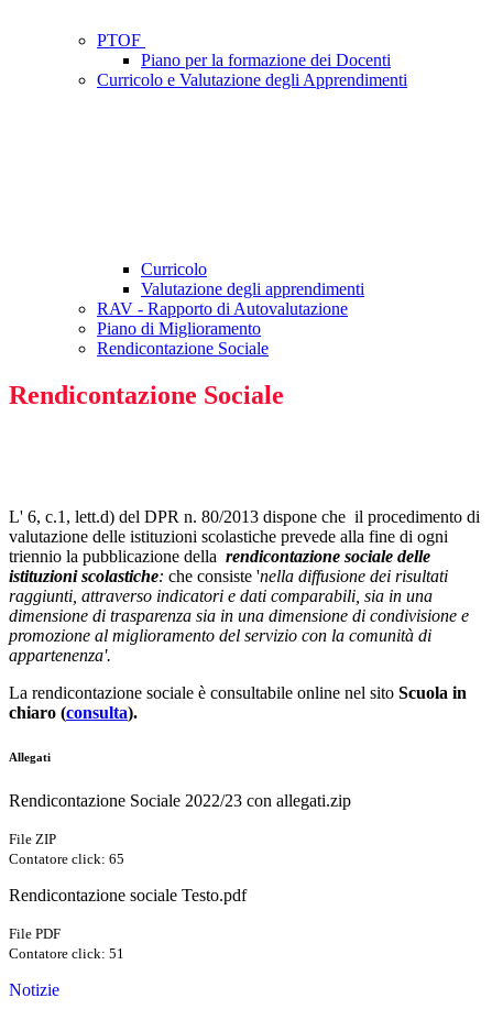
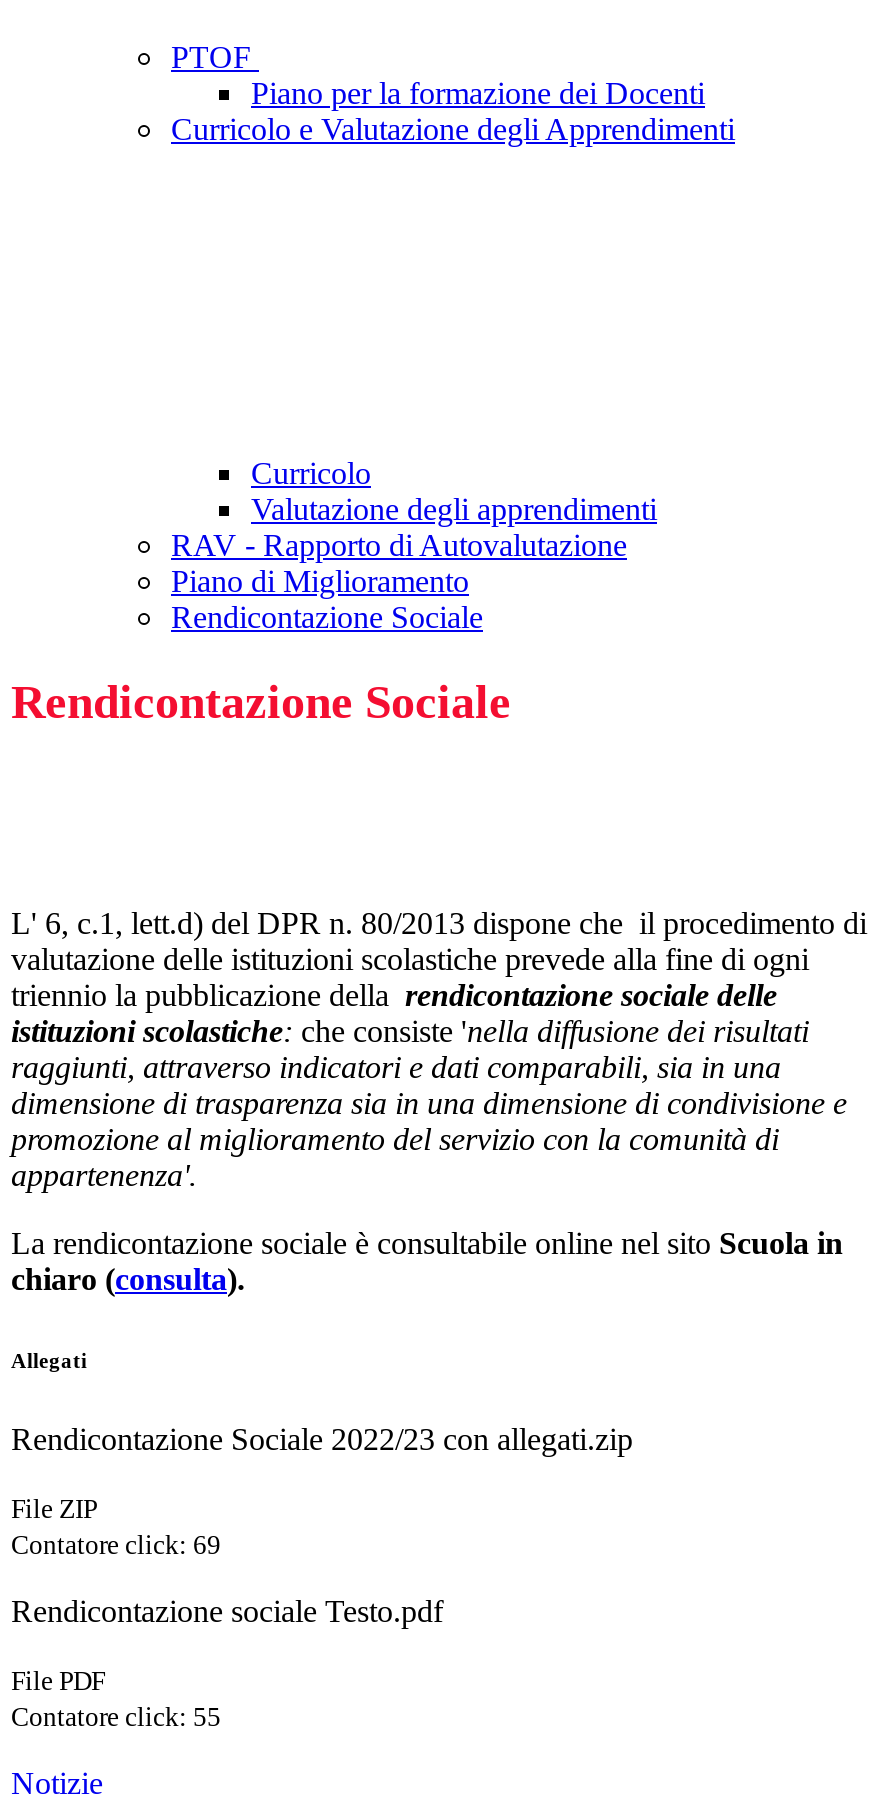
- Contatore click: 65
+ Contatore click: 69

- Contatore click: 51
+ Contatore click: 55
